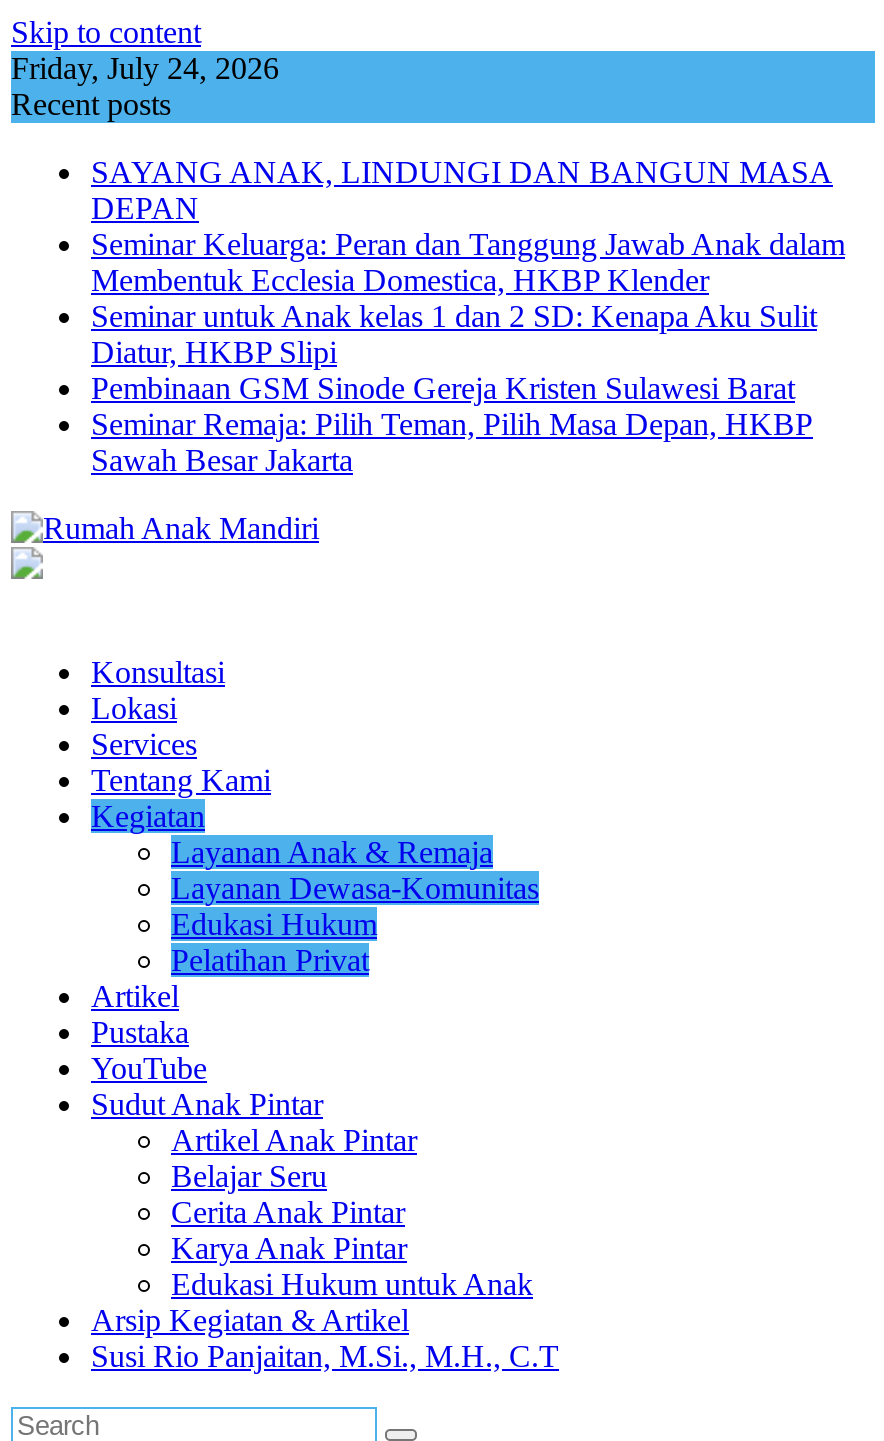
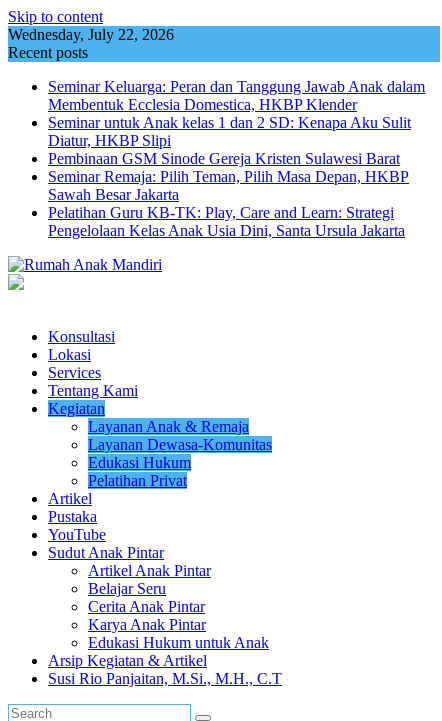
- Friday, July 24, 2026
+ Wednesday, July 22, 2026

- SAYANG ANAK, LINDUNGI DAN BANGUN MASA
- DEPAN

moved up: Seminar Keluarga: Peran dan Tanggung Jawab Anak dalam | Membentuk Ecclesia Domestica, HKBP Klender | Seminar untuk Anak kelas 1 dan 2 SD: Kenapa Aku Sulit | Diatur, HKBP Slipi | Pembinaan GSM Sinode Gereja Kristen Sulawesi Barat | Seminar Remaja: Pilih Teman, Pilih Masa Depan, HKBP | Sawah Besar Jakarta

+ Pelatihan Guru KB-TK: Play, Care and Learn: Strategi
+ Pengelolaan Kelas Anak Usia Dini, Santa Ursula Jakarta
